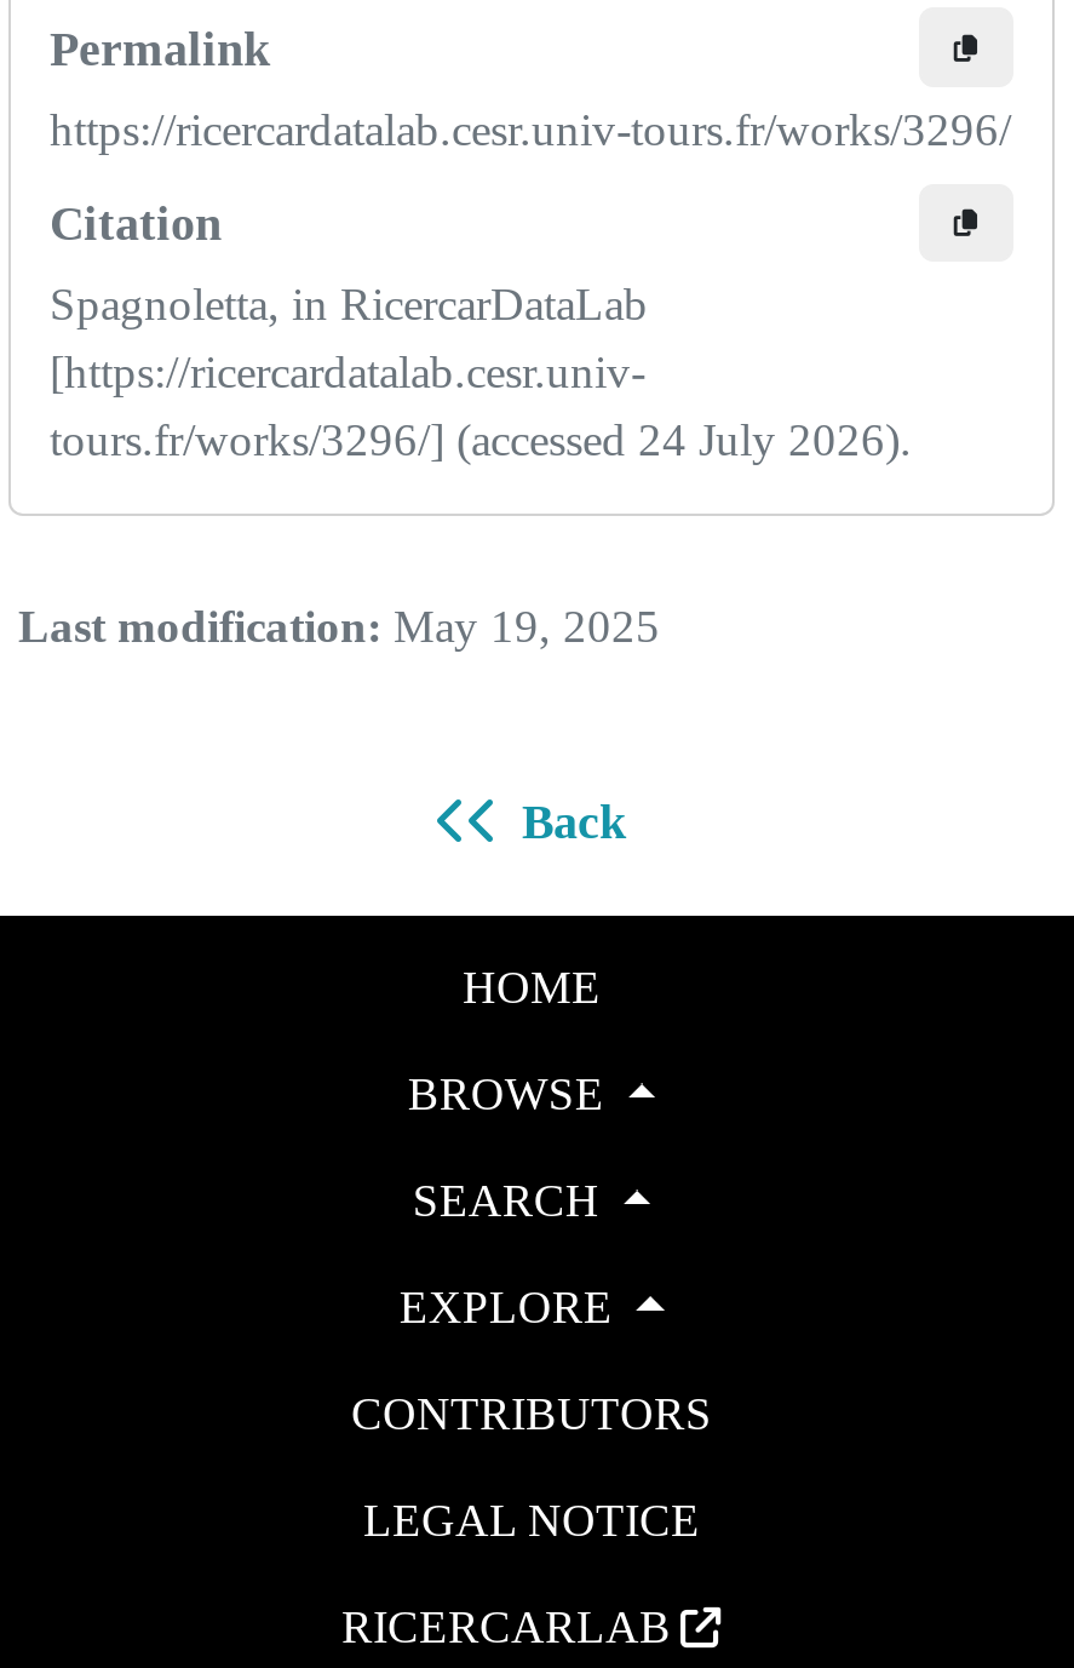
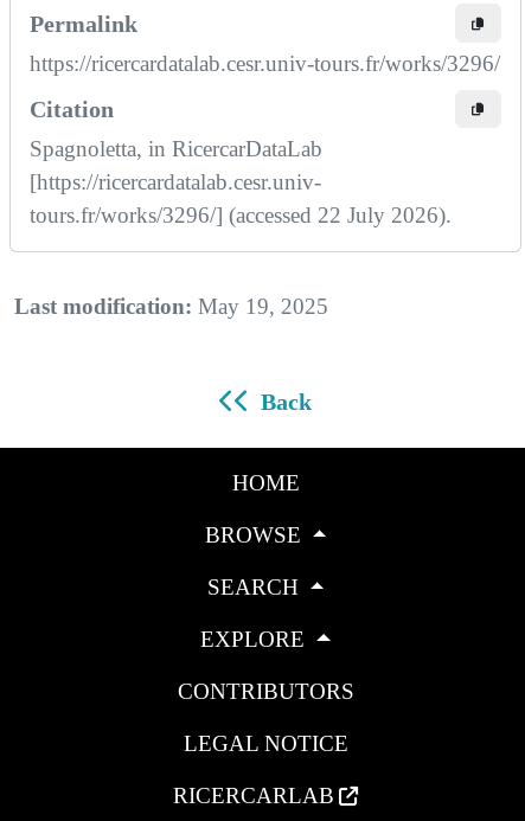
- tours.fr/works/3296/] (accessed 24 July 2026).
+ tours.fr/works/3296/] (accessed 22 July 2026).
